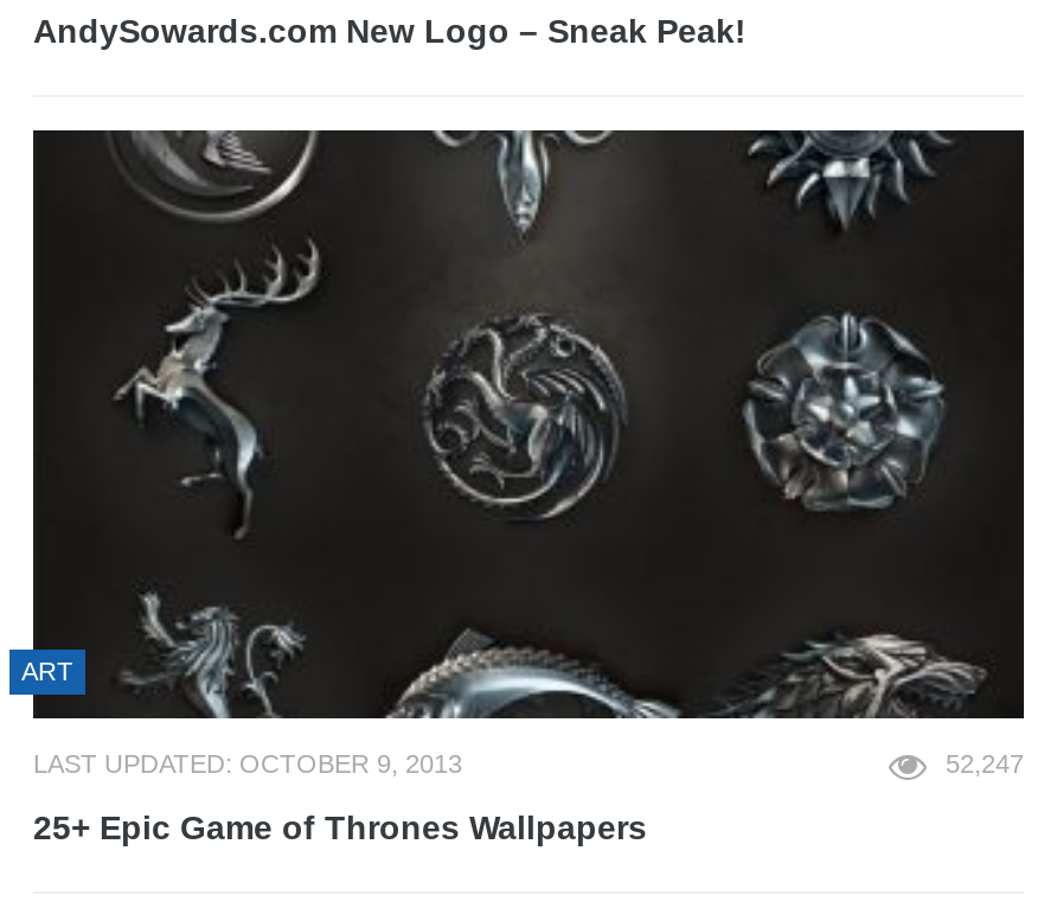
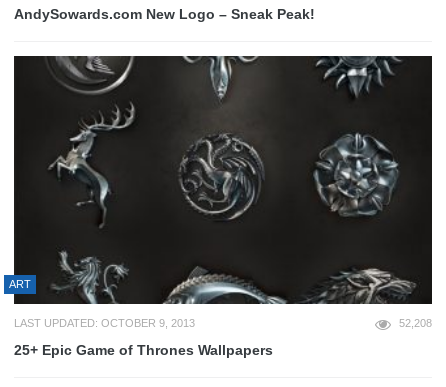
- 52,247
+ 52,208
